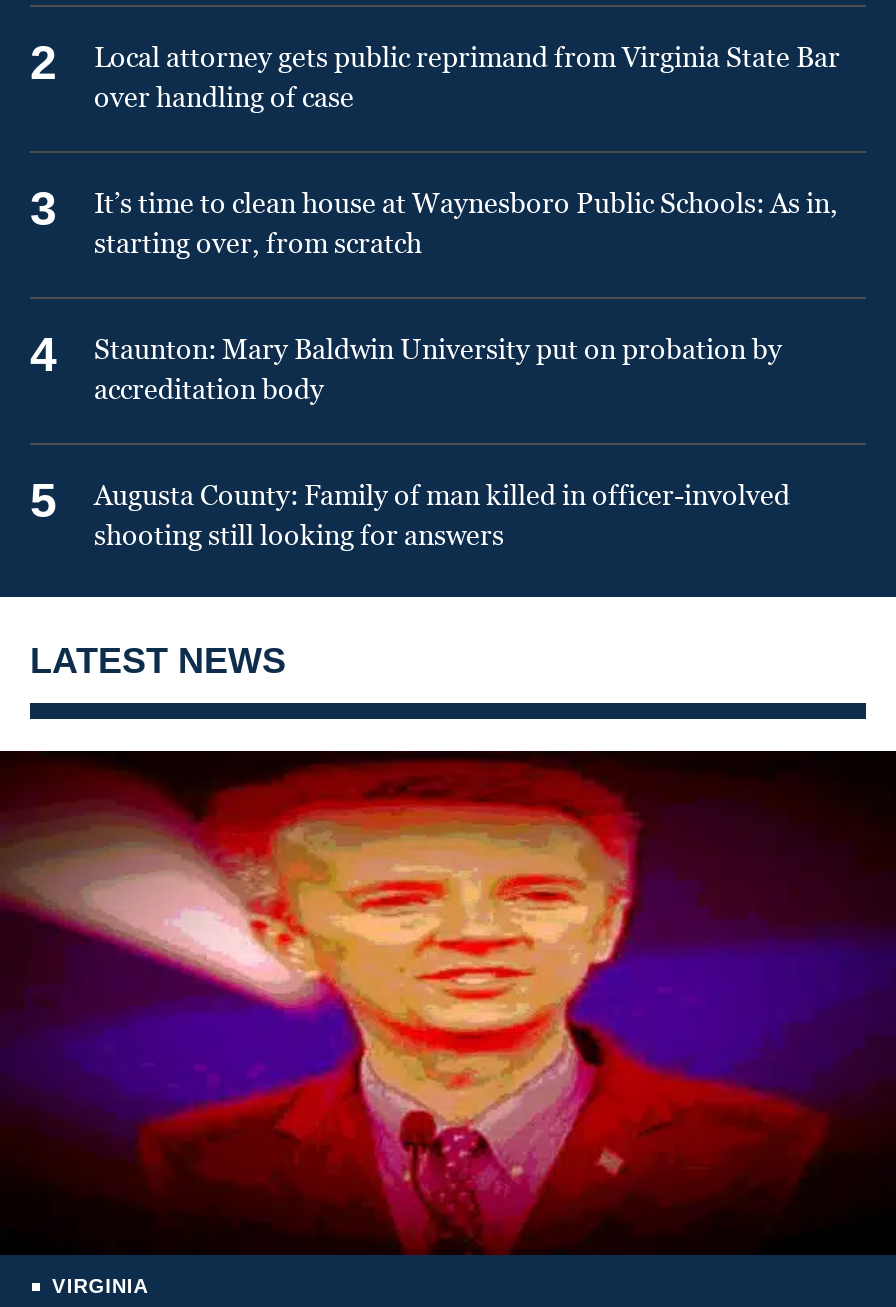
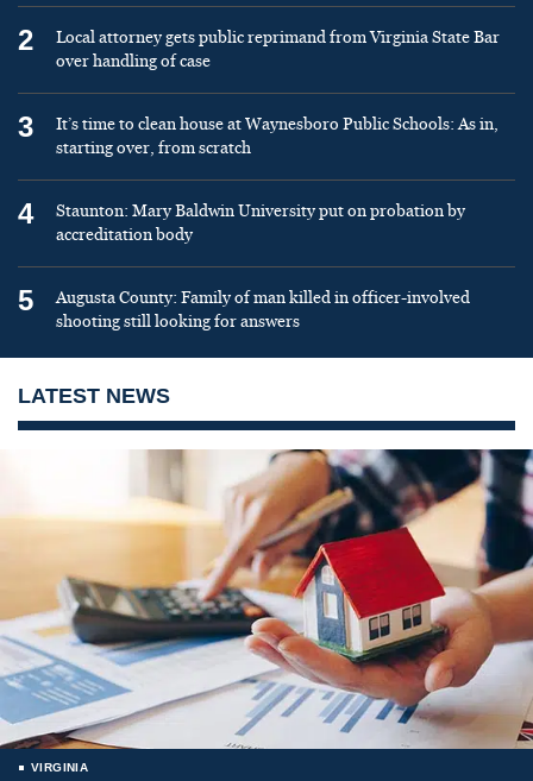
- [image]
+ [image]
